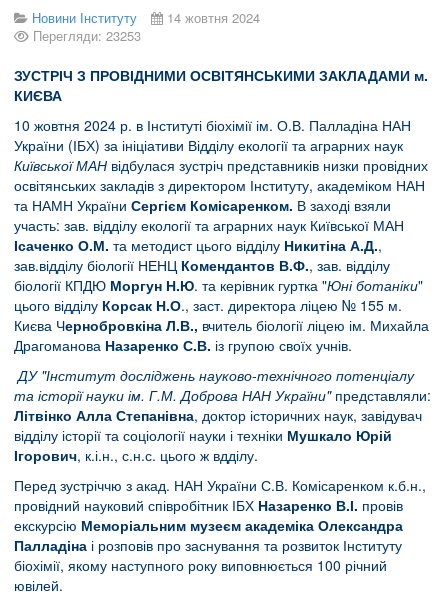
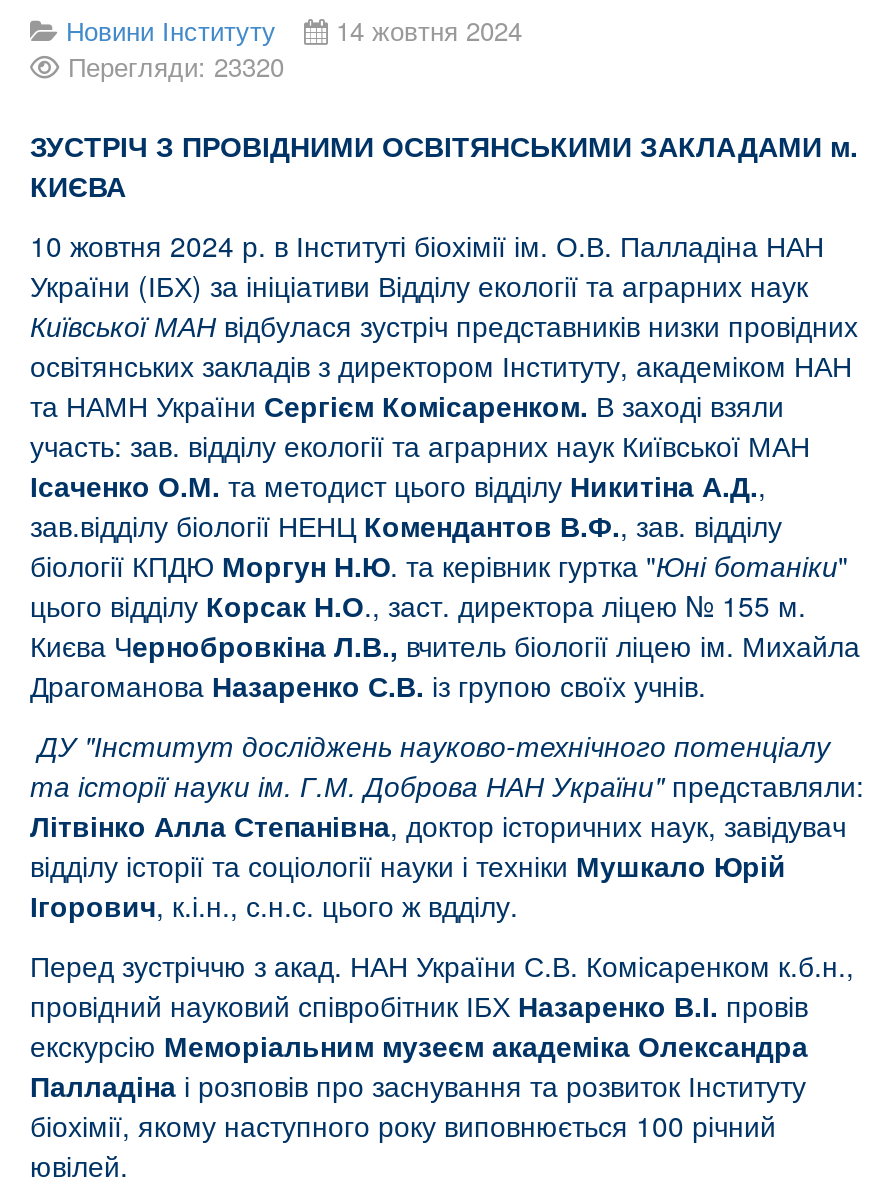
- Перегляди: 23253
+ Перегляди: 23320
